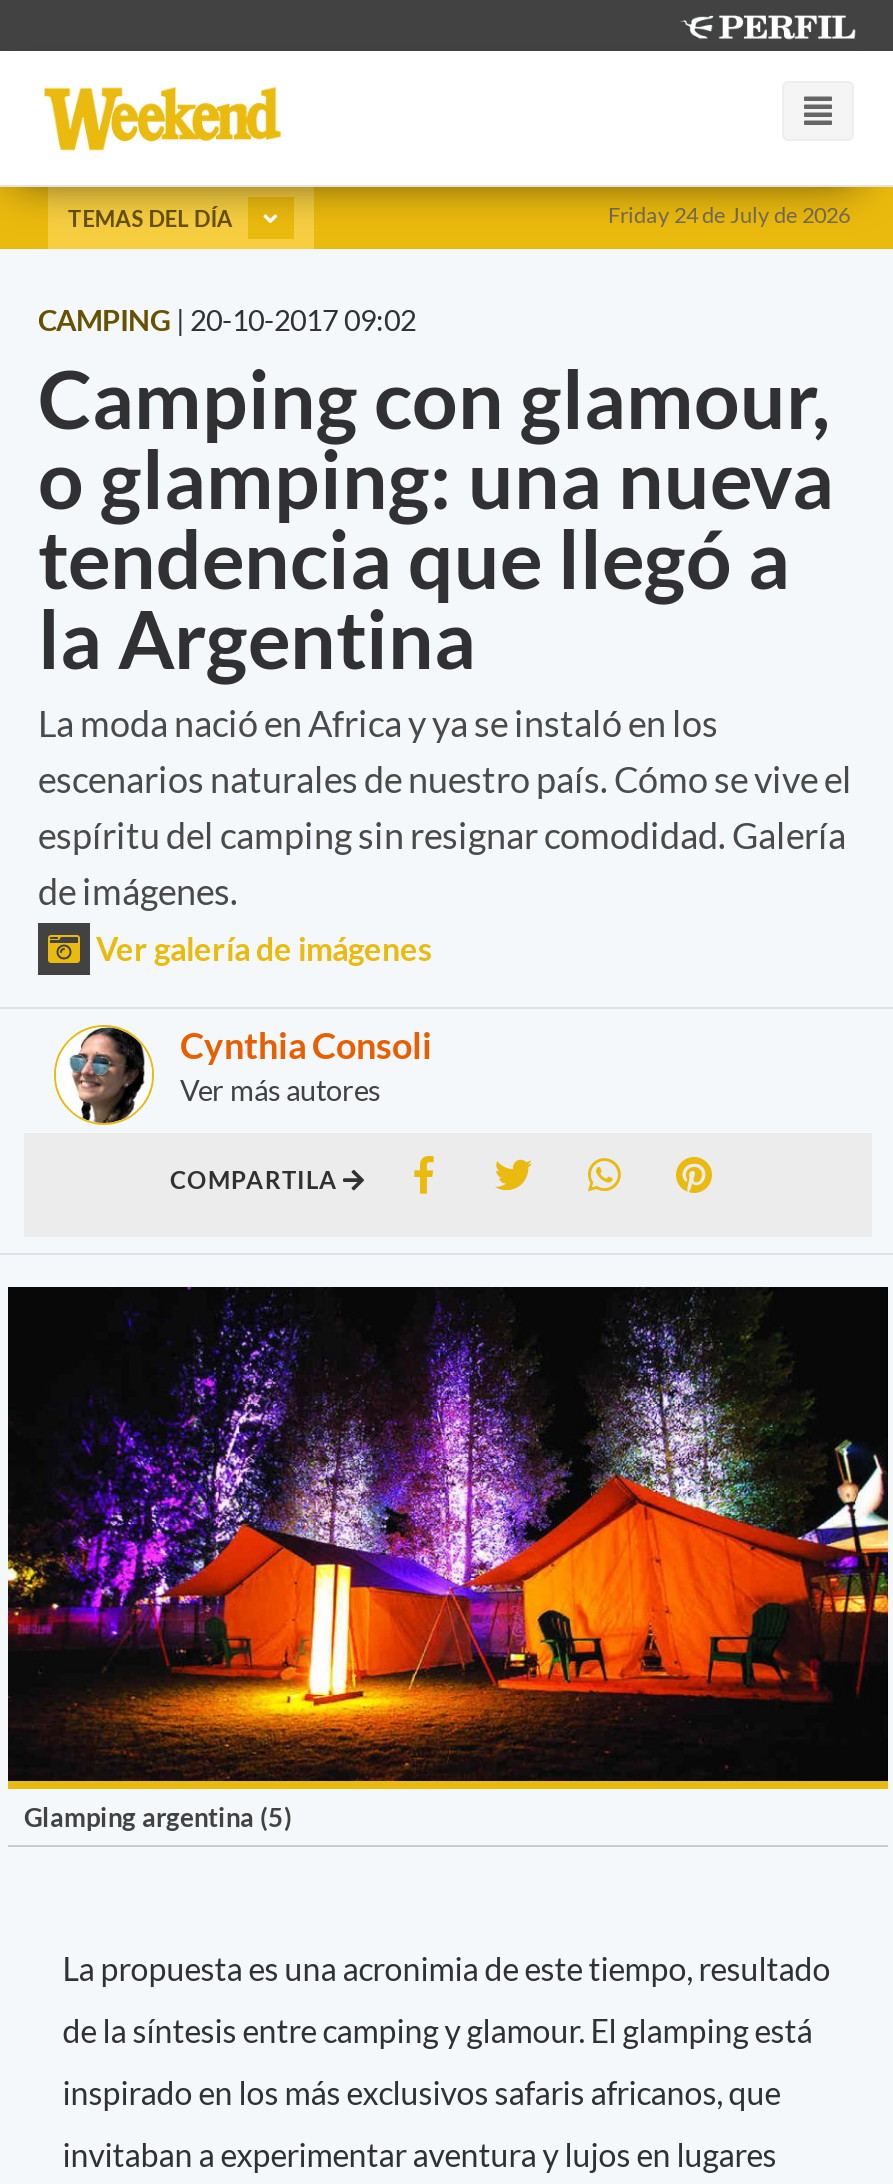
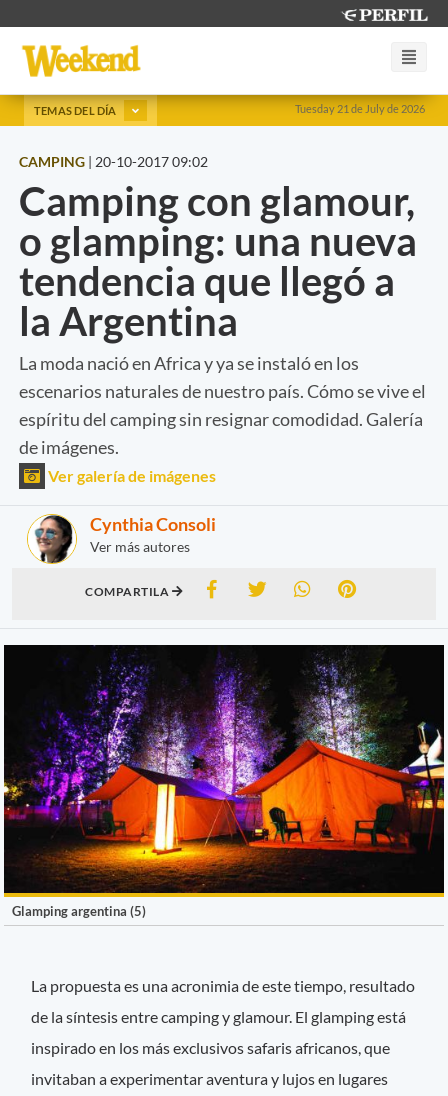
- Friday 24 de July de 2026
+ Tuesday 21 de July de 2026
